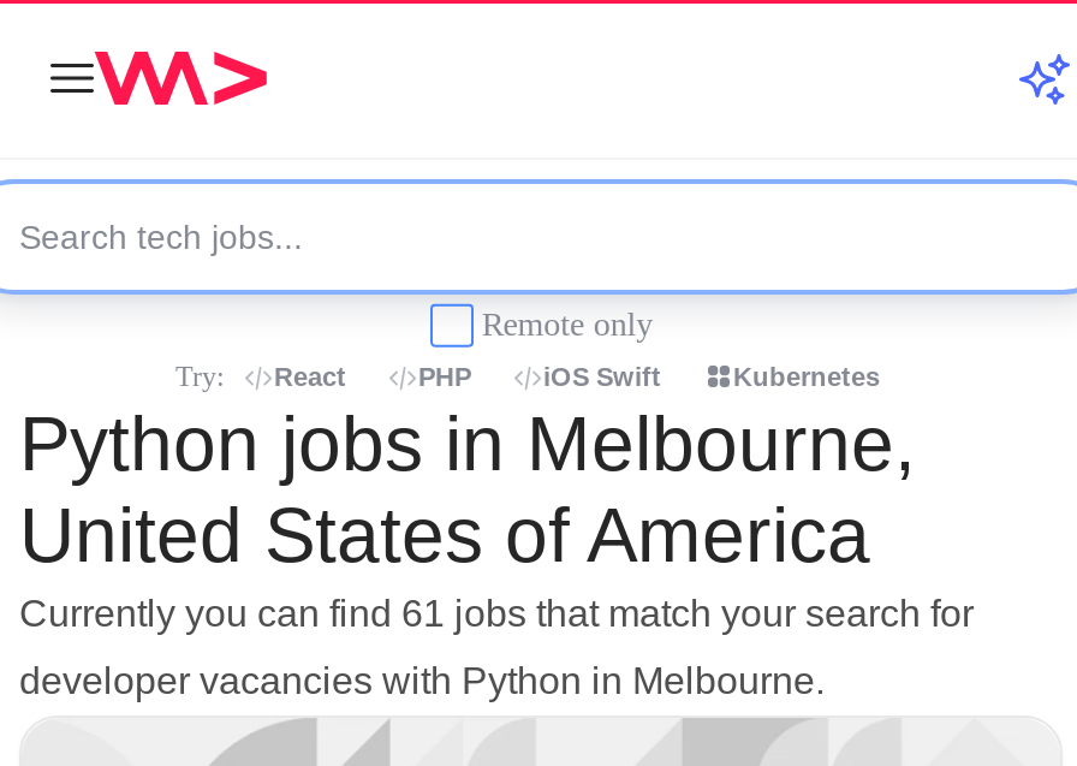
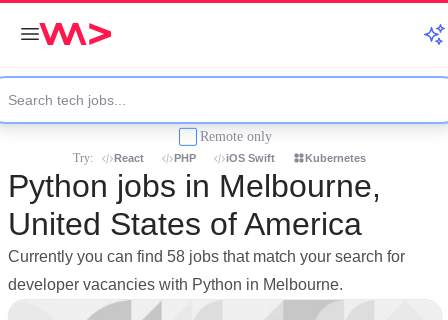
- Currently you can find 61 jobs that match your search for
+ Currently you can find 58 jobs that match your search for
